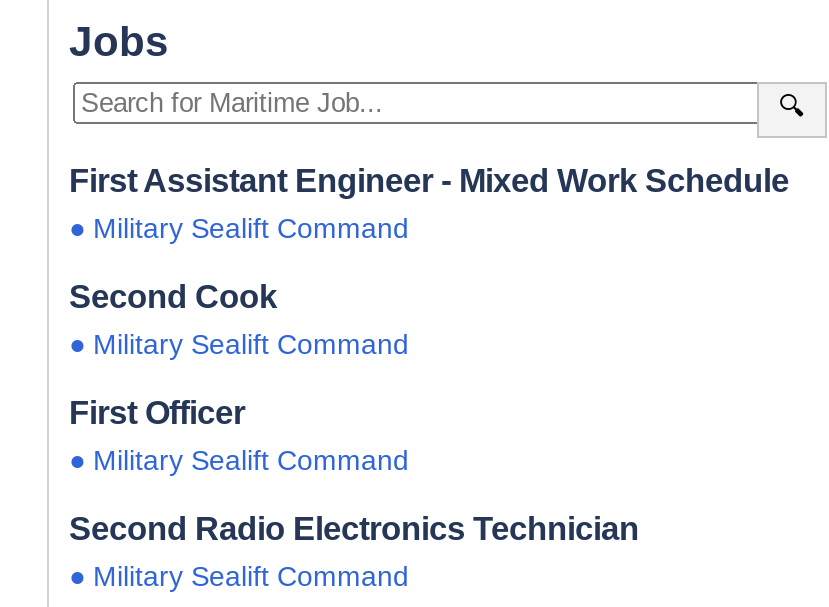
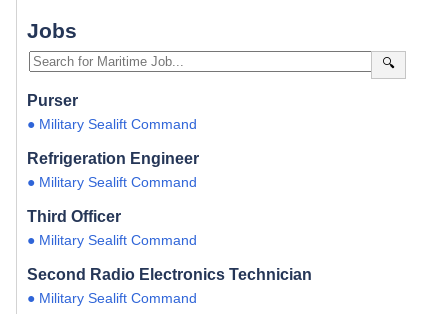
- First Assistant Engineer - Mixed Work Schedule
+ Purser

- Second Cook
+ Refrigeration Engineer

- First Officer
+ Third Officer
